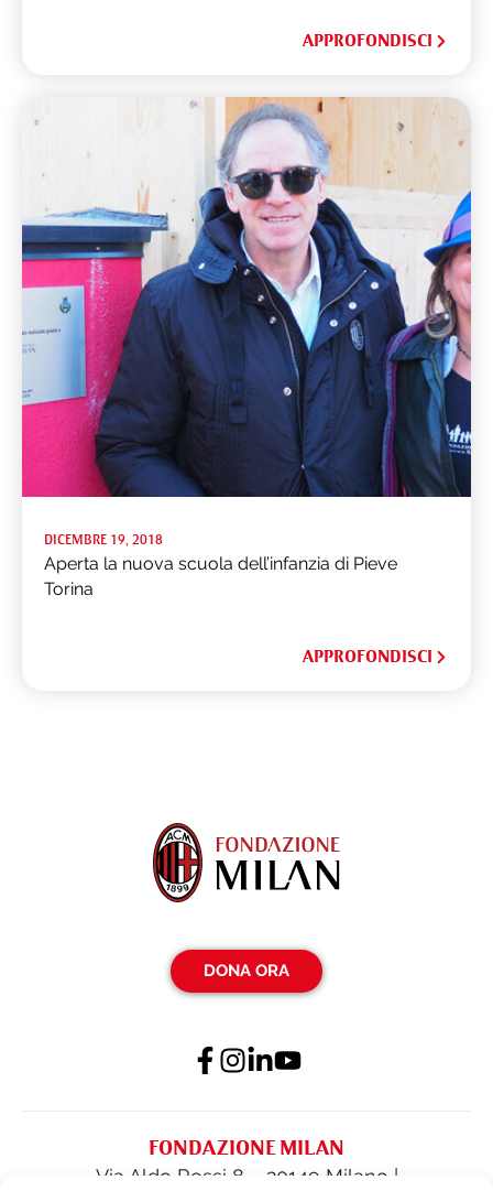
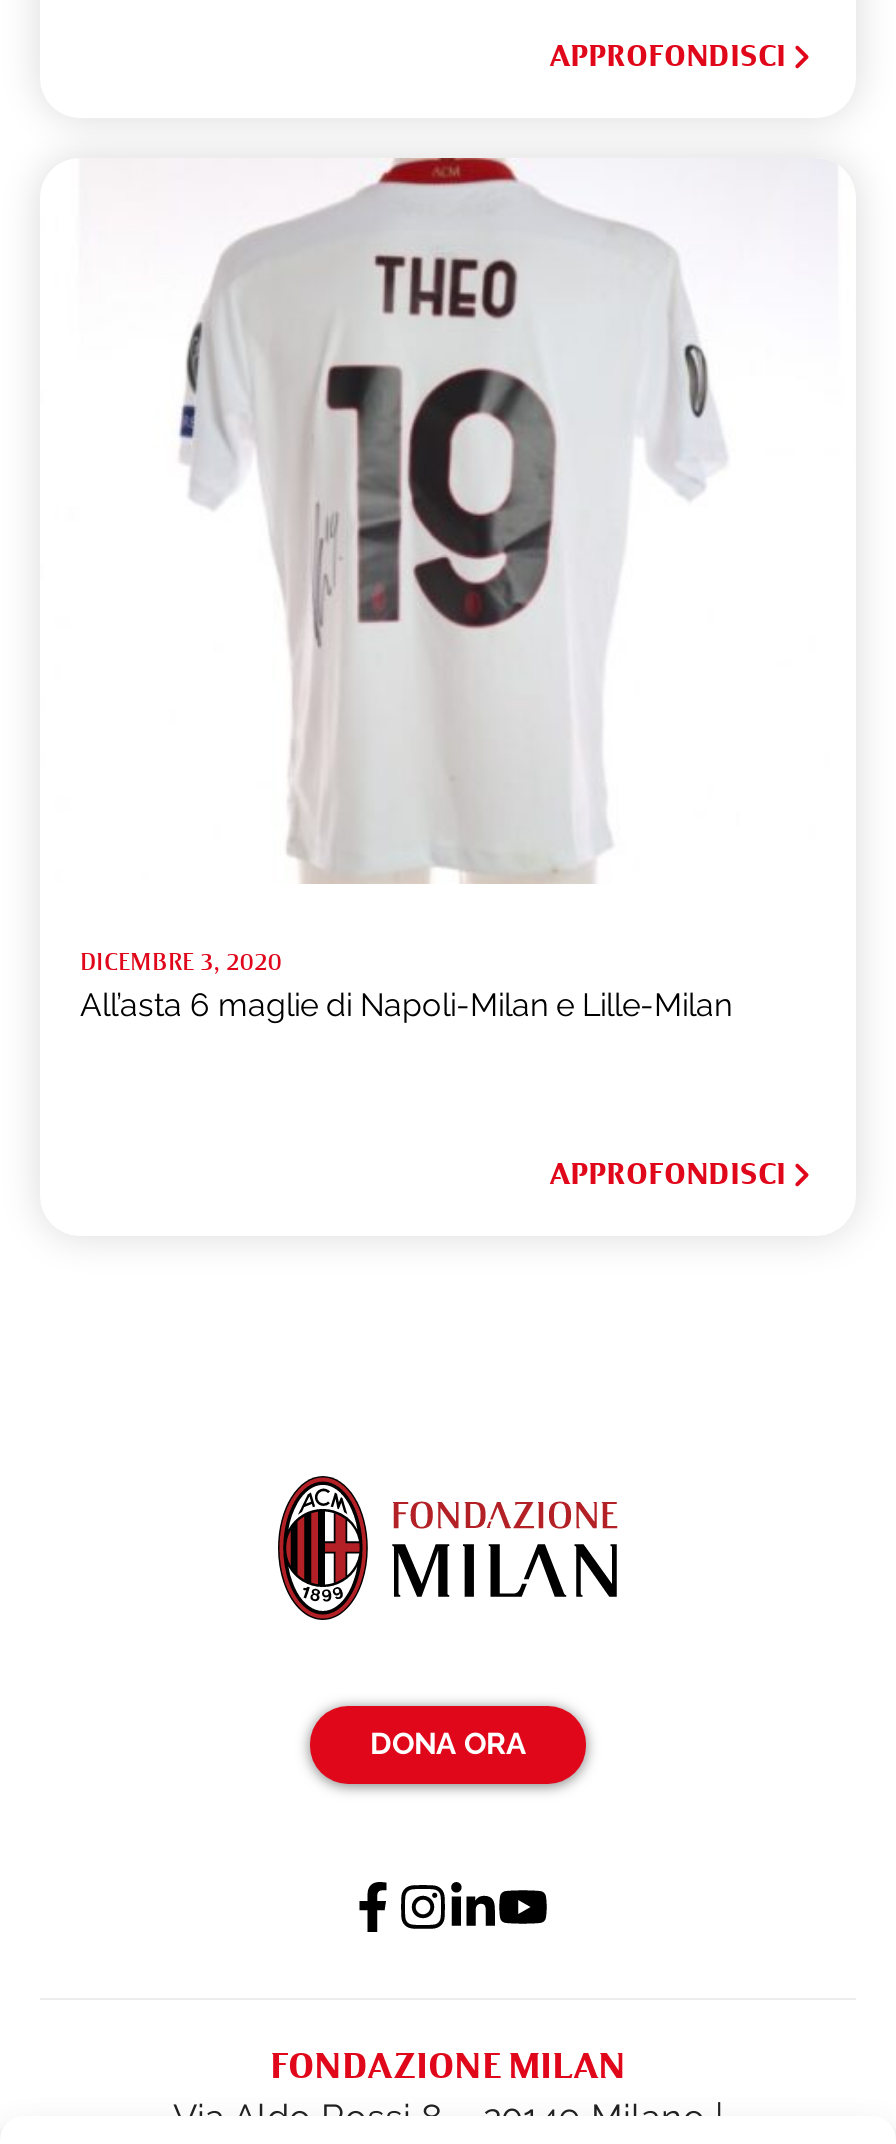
- [image]
- DICEMBRE 19, 2018
- Aperta la nuova scuola dell’infanzia di Pieve
- Torina
+ [image]
+ DICEMBRE 3, 2020
+ All’asta 6 maglie di Napoli-Milan e Lille-Milan
